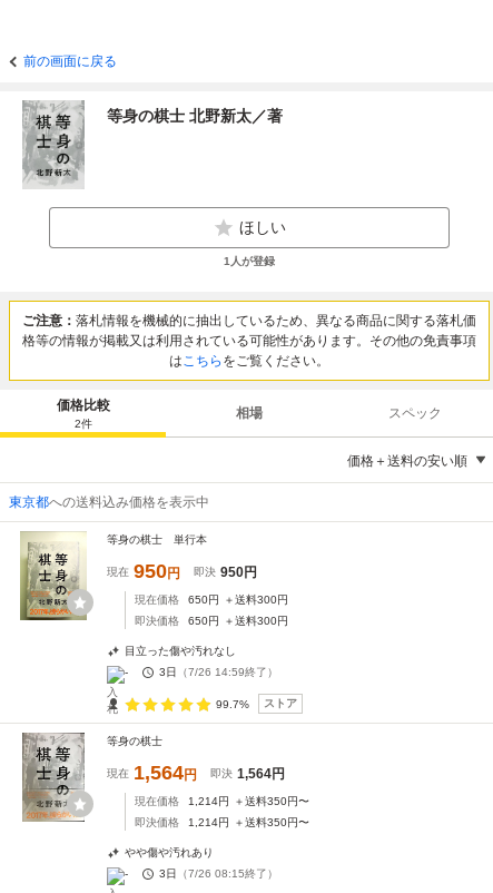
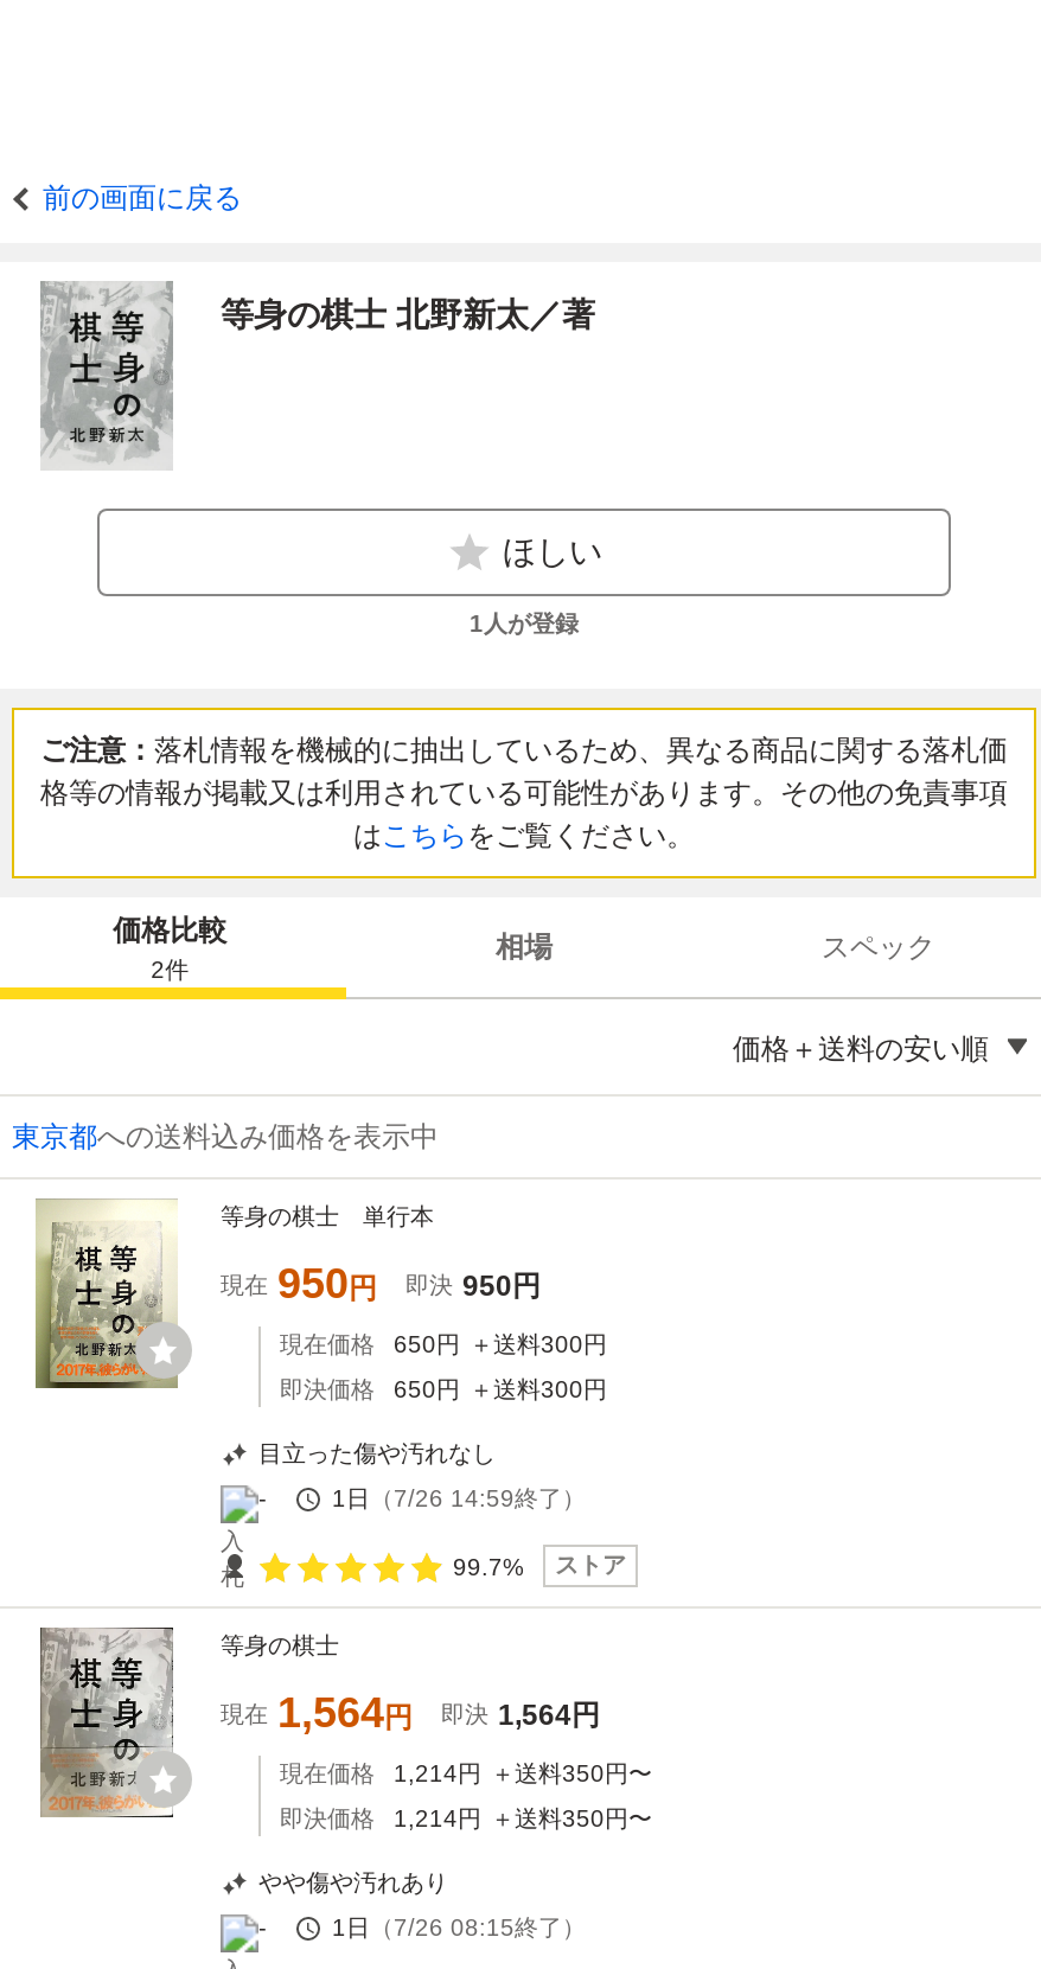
- 3日（7/26 14:59終了）
+ 1日（7/26 14:59終了）

- 3日（7/26 08:15終了）
+ 1日（7/26 08:15終了）
